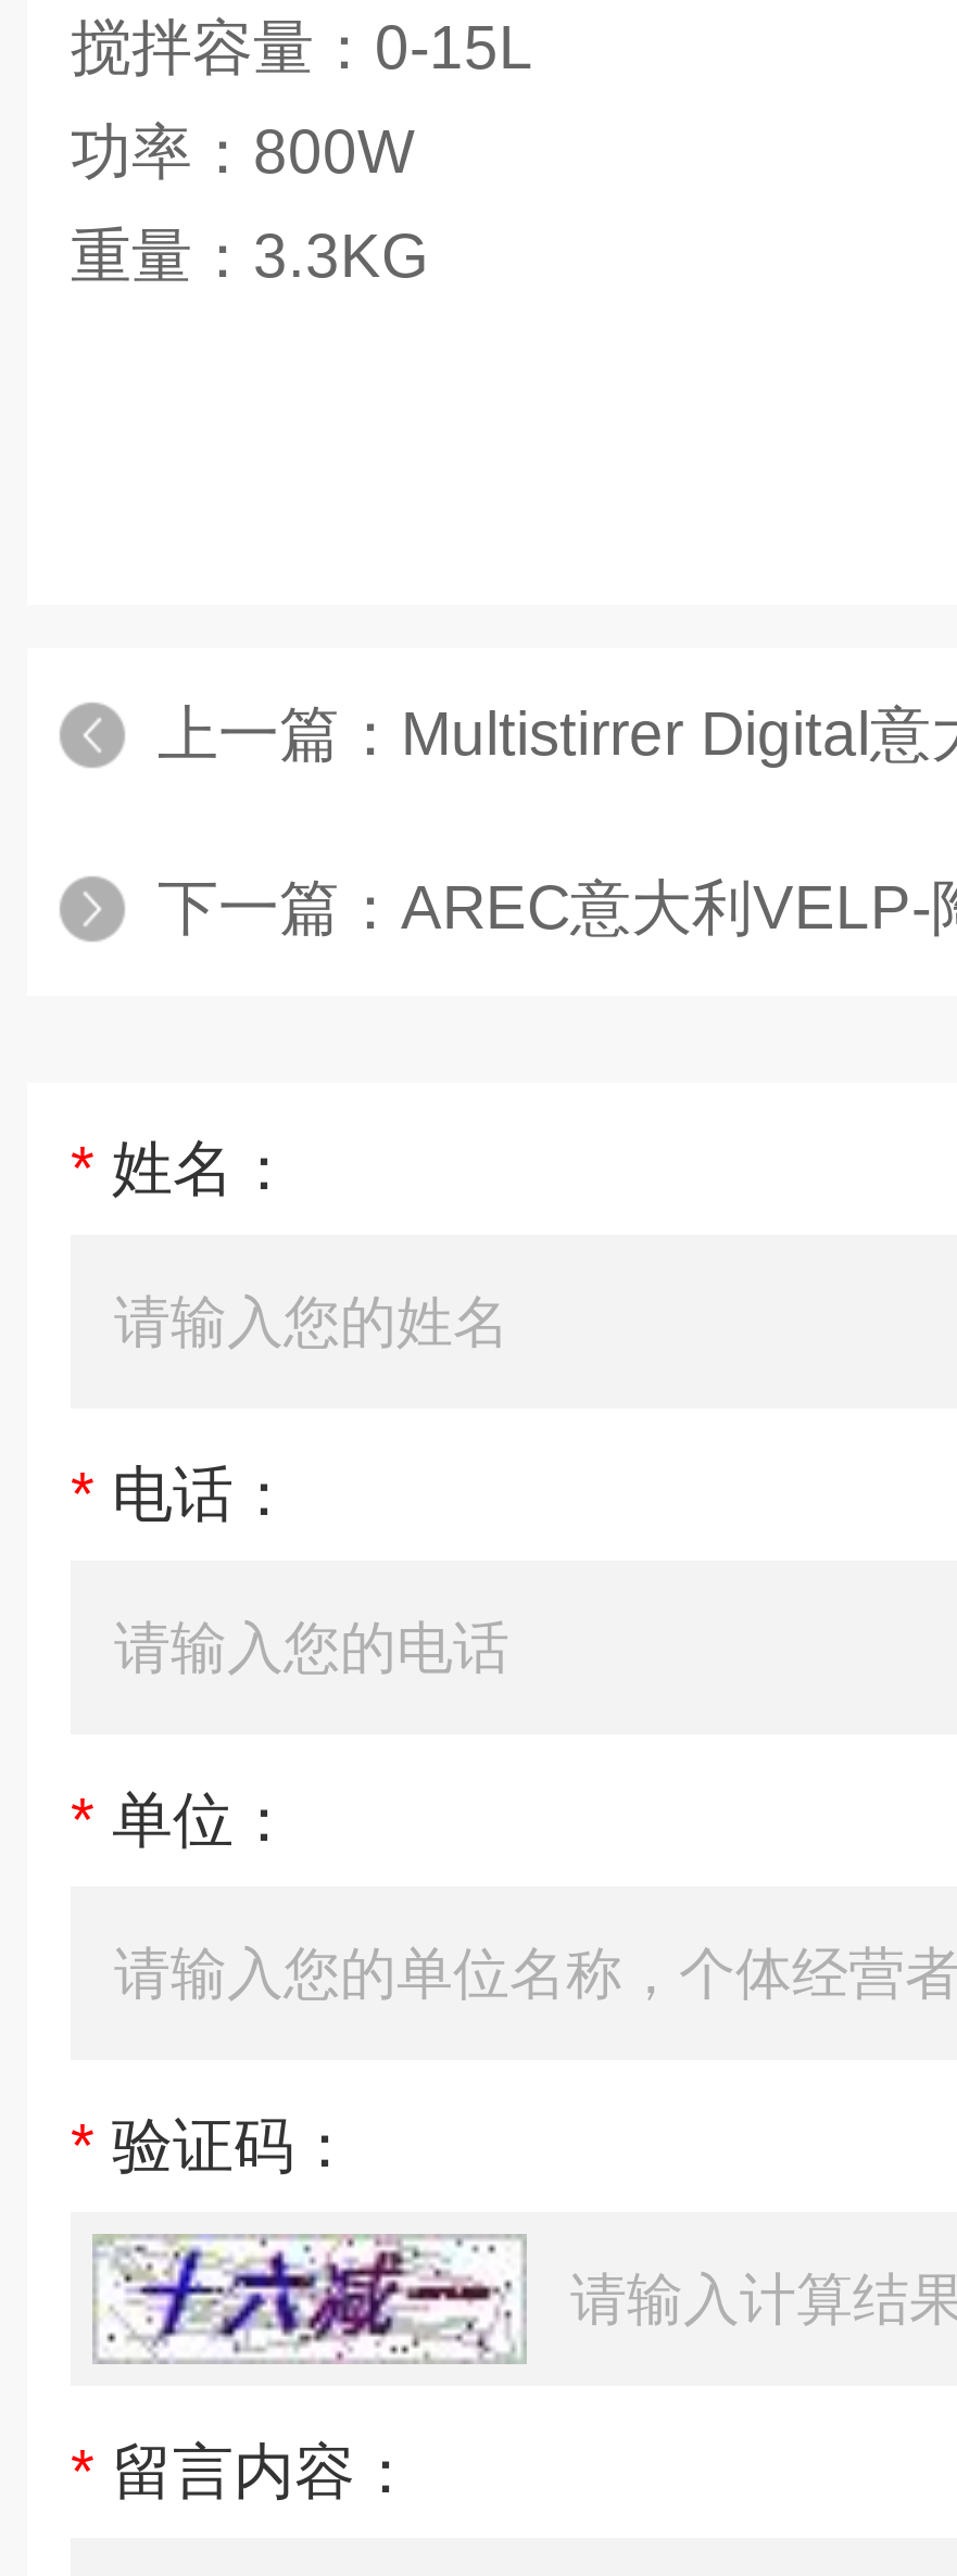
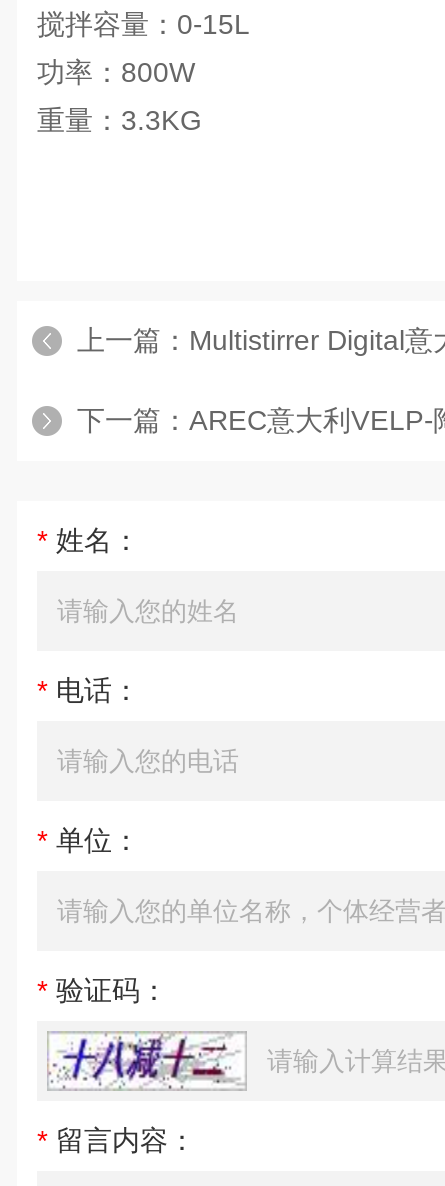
- [image]
+ [image]
